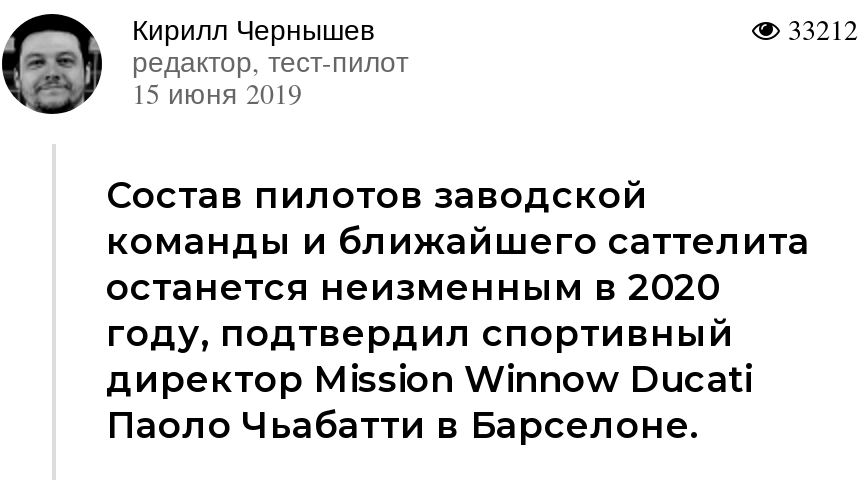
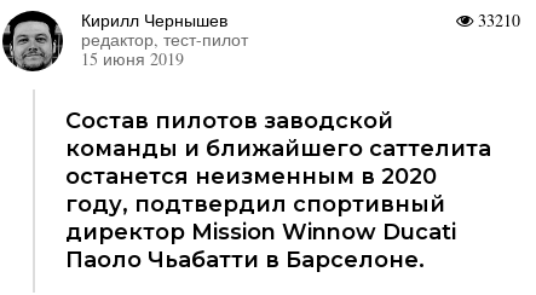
- 33212
+ 33210
